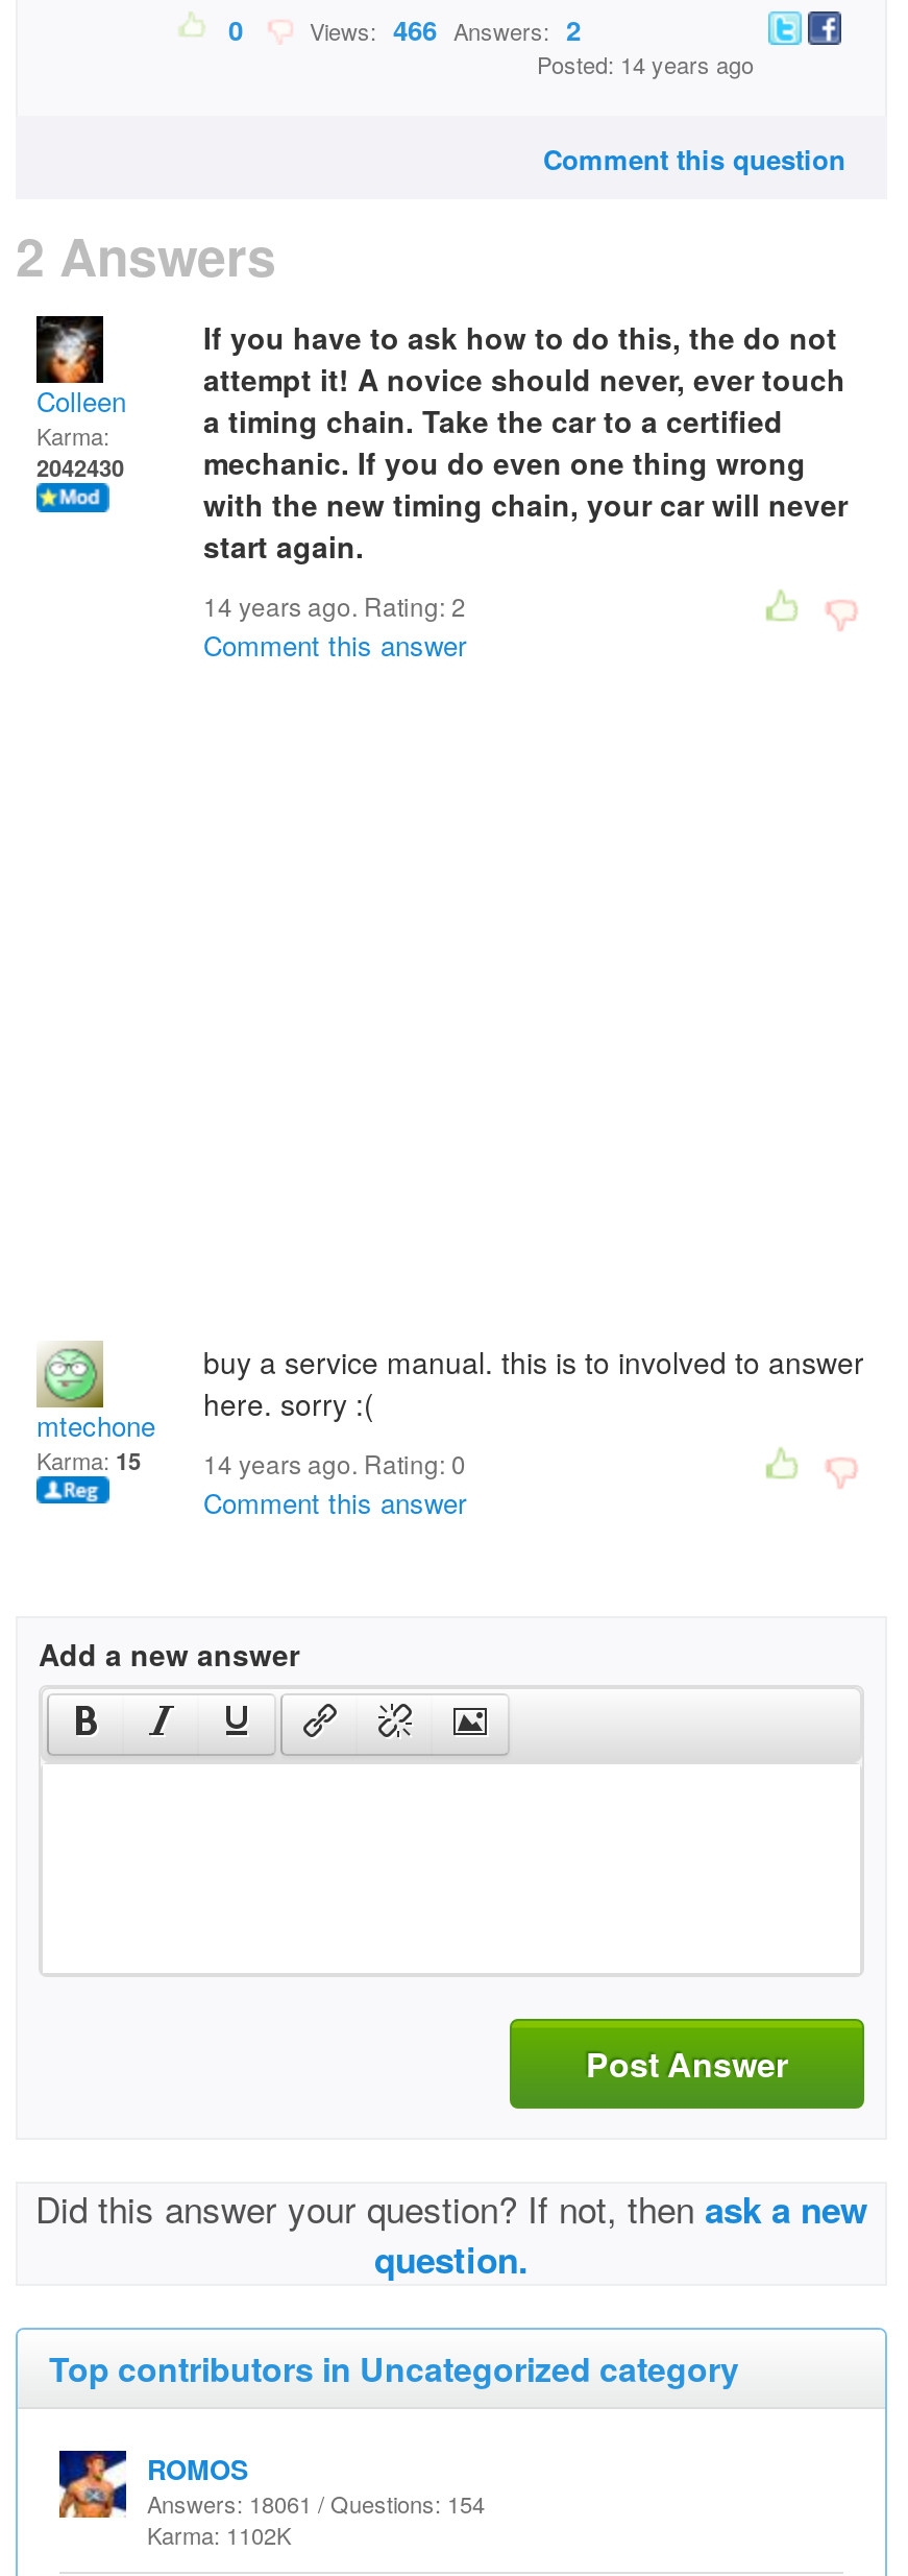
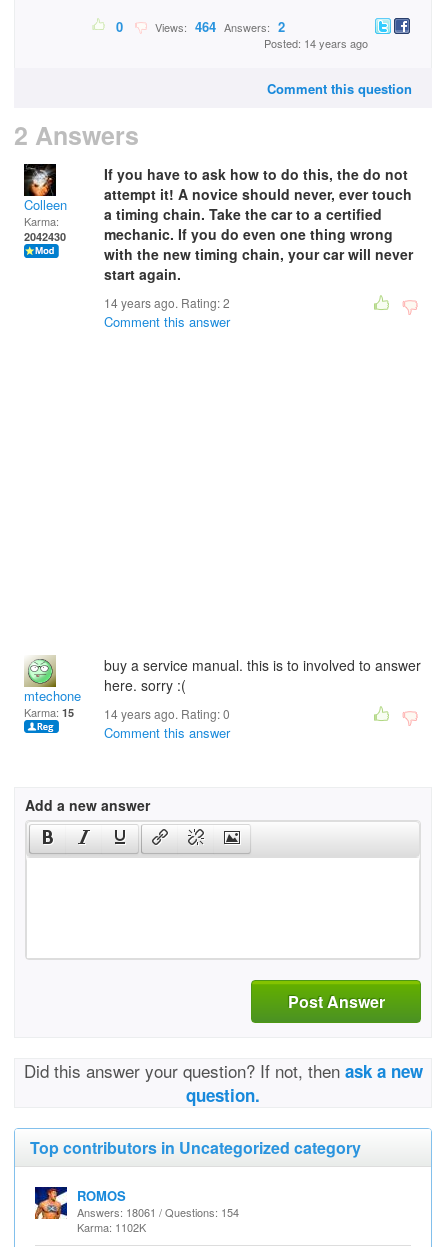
- Views: 466 Answers: 2
+ Views: 464 Answers: 2
